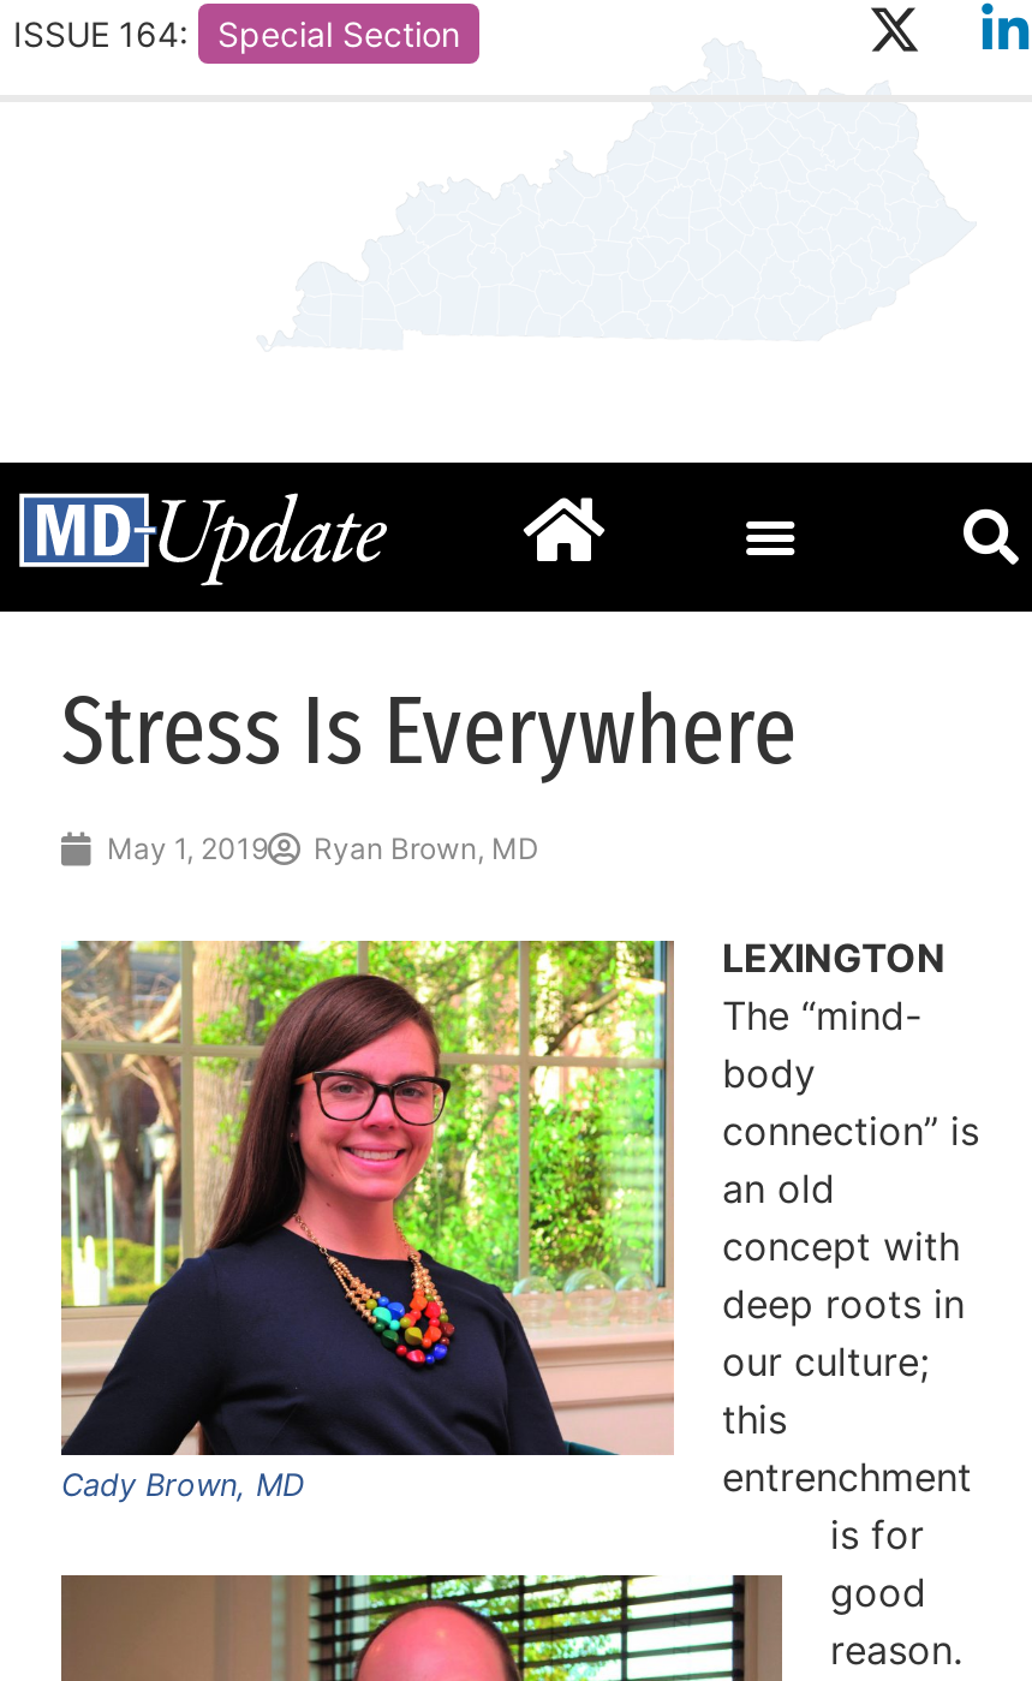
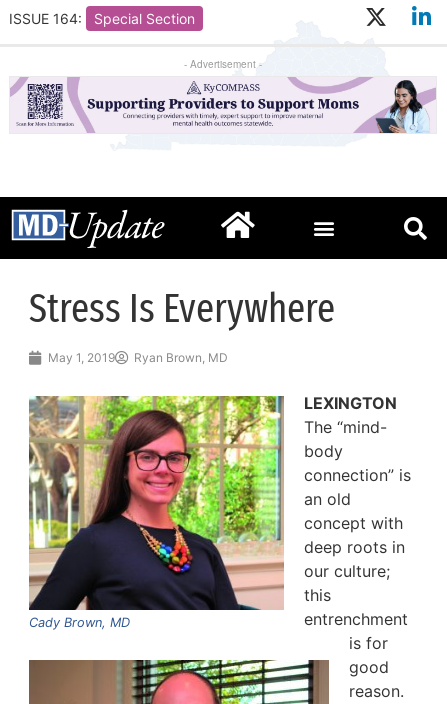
+ [image]

+ - Advertisement -
